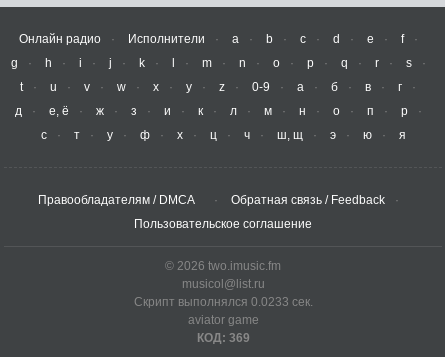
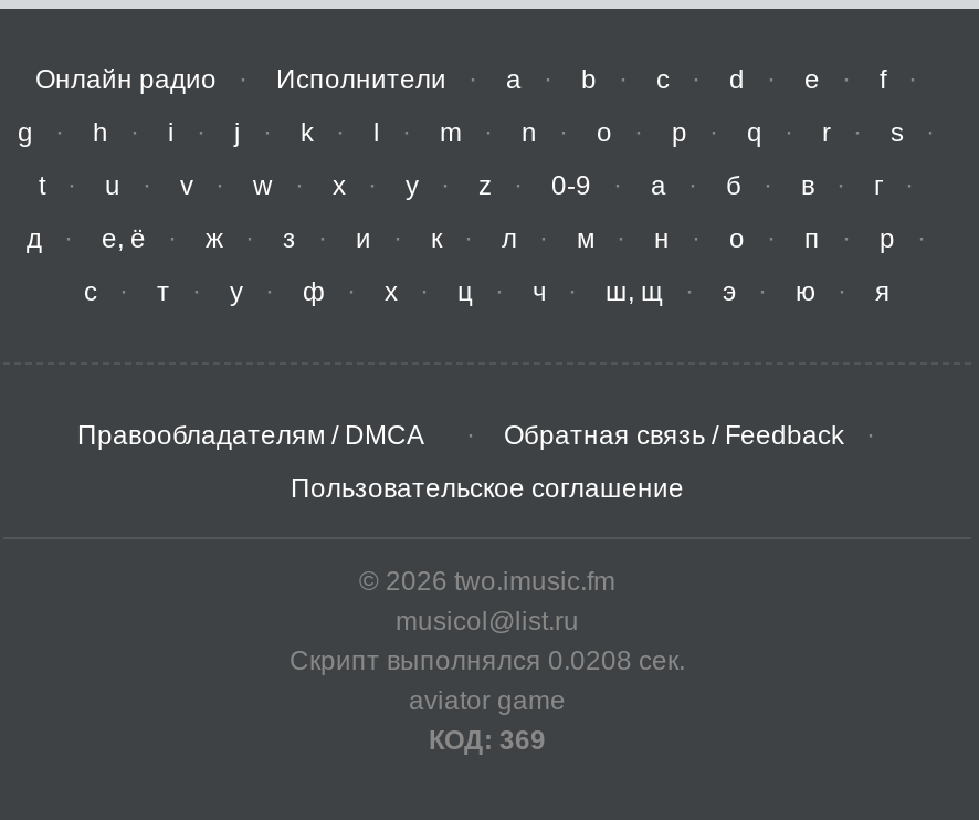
- Скрипт выполнялся 0.0233 сек.
+ Скрипт выполнялся 0.0208 сек.
